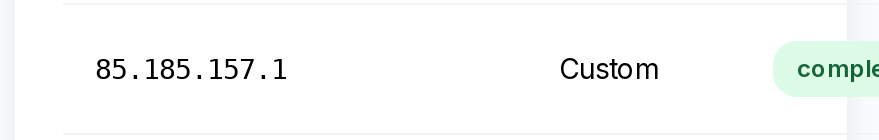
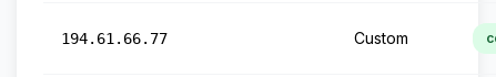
- 85.185.157.1
+ 194.61.66.77
